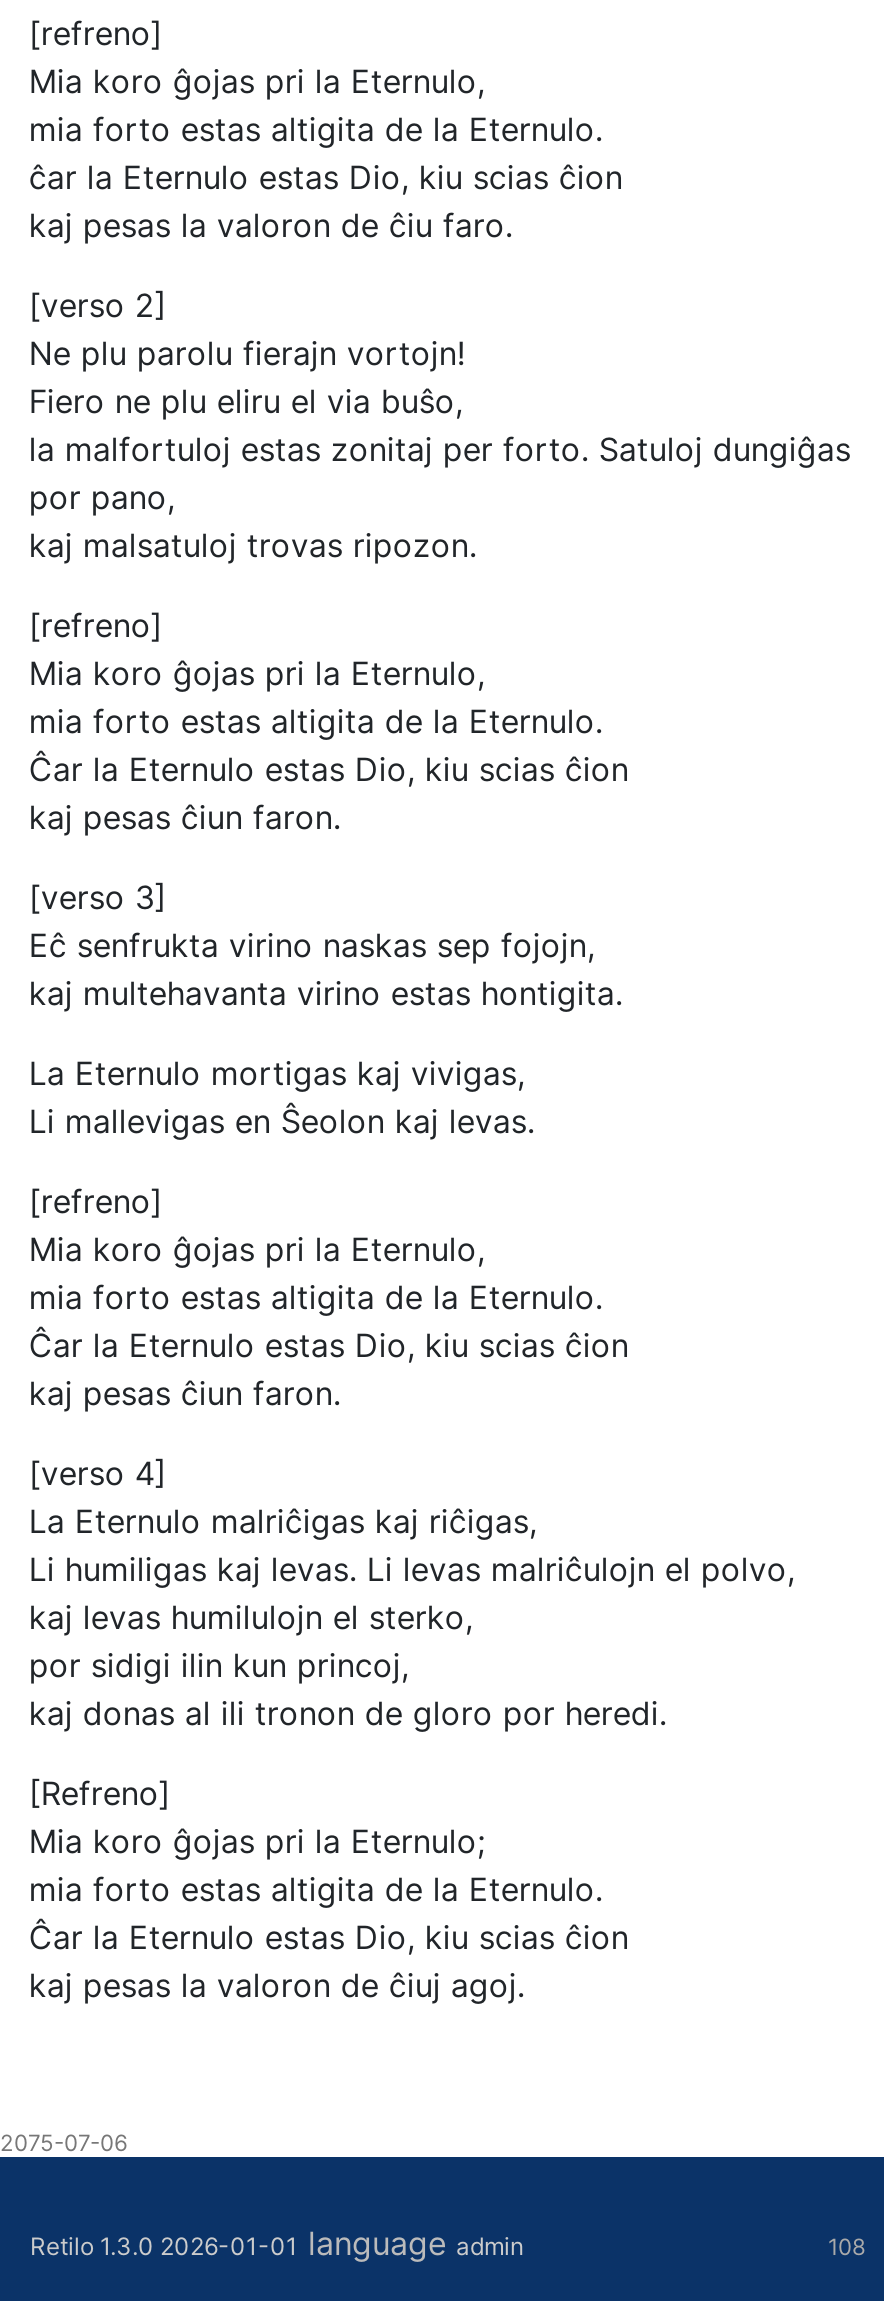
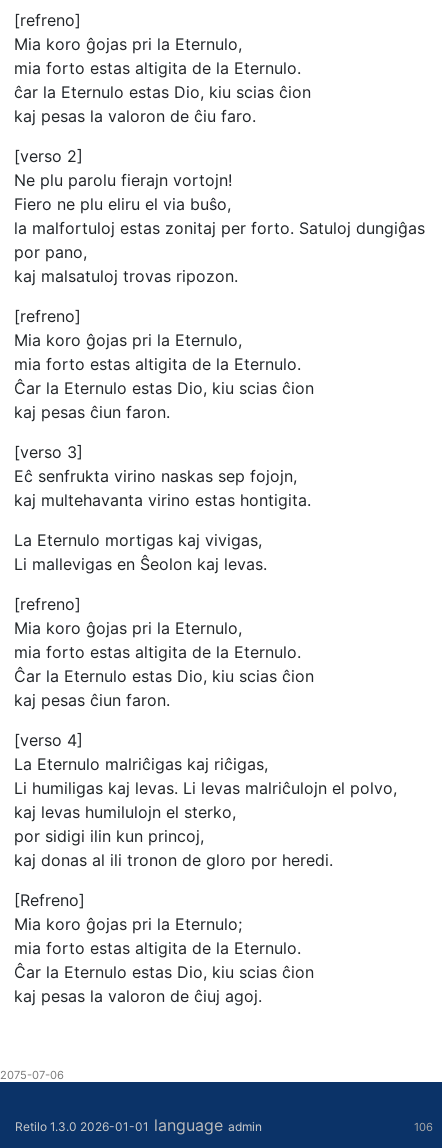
- 108
+ 106
